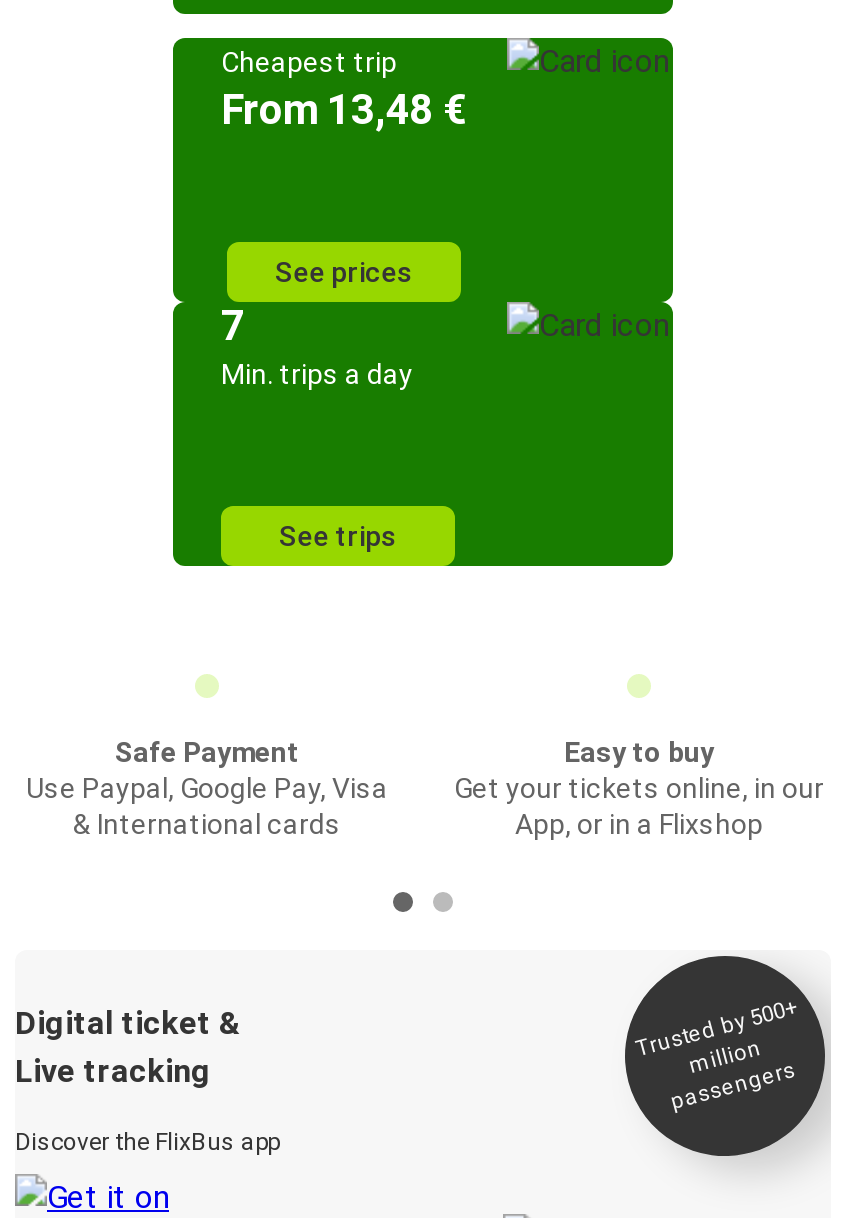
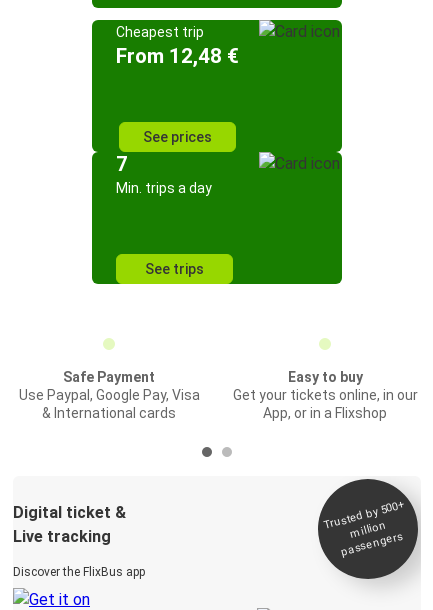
- From 13,48 €
+ From 12,48 €
